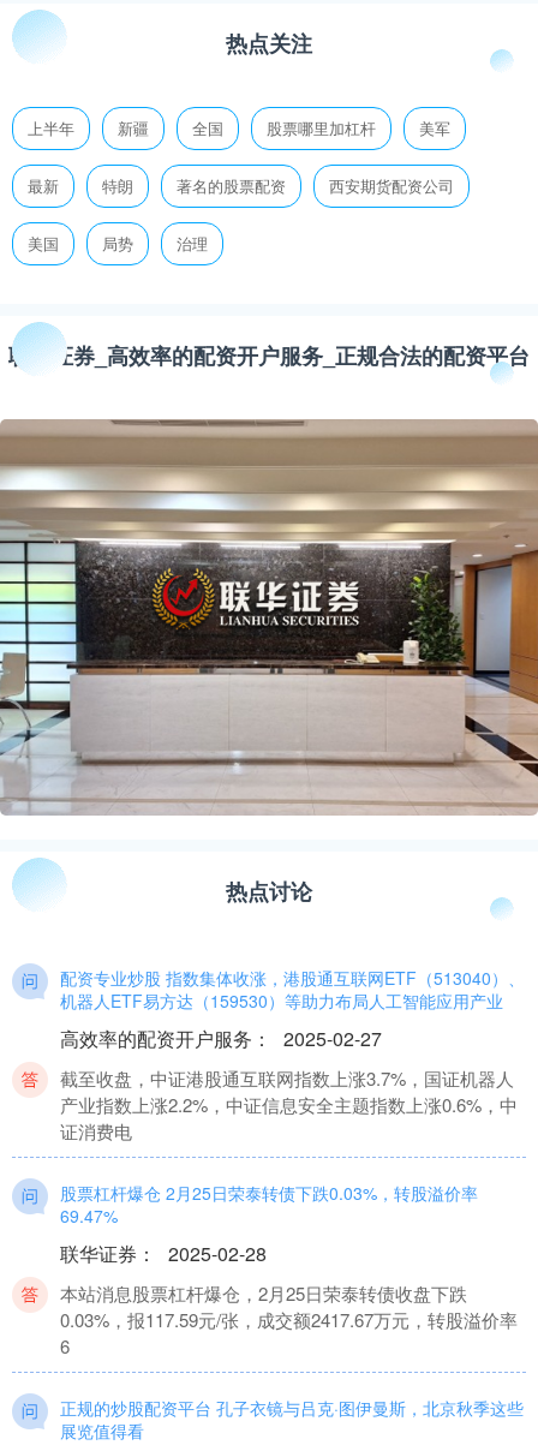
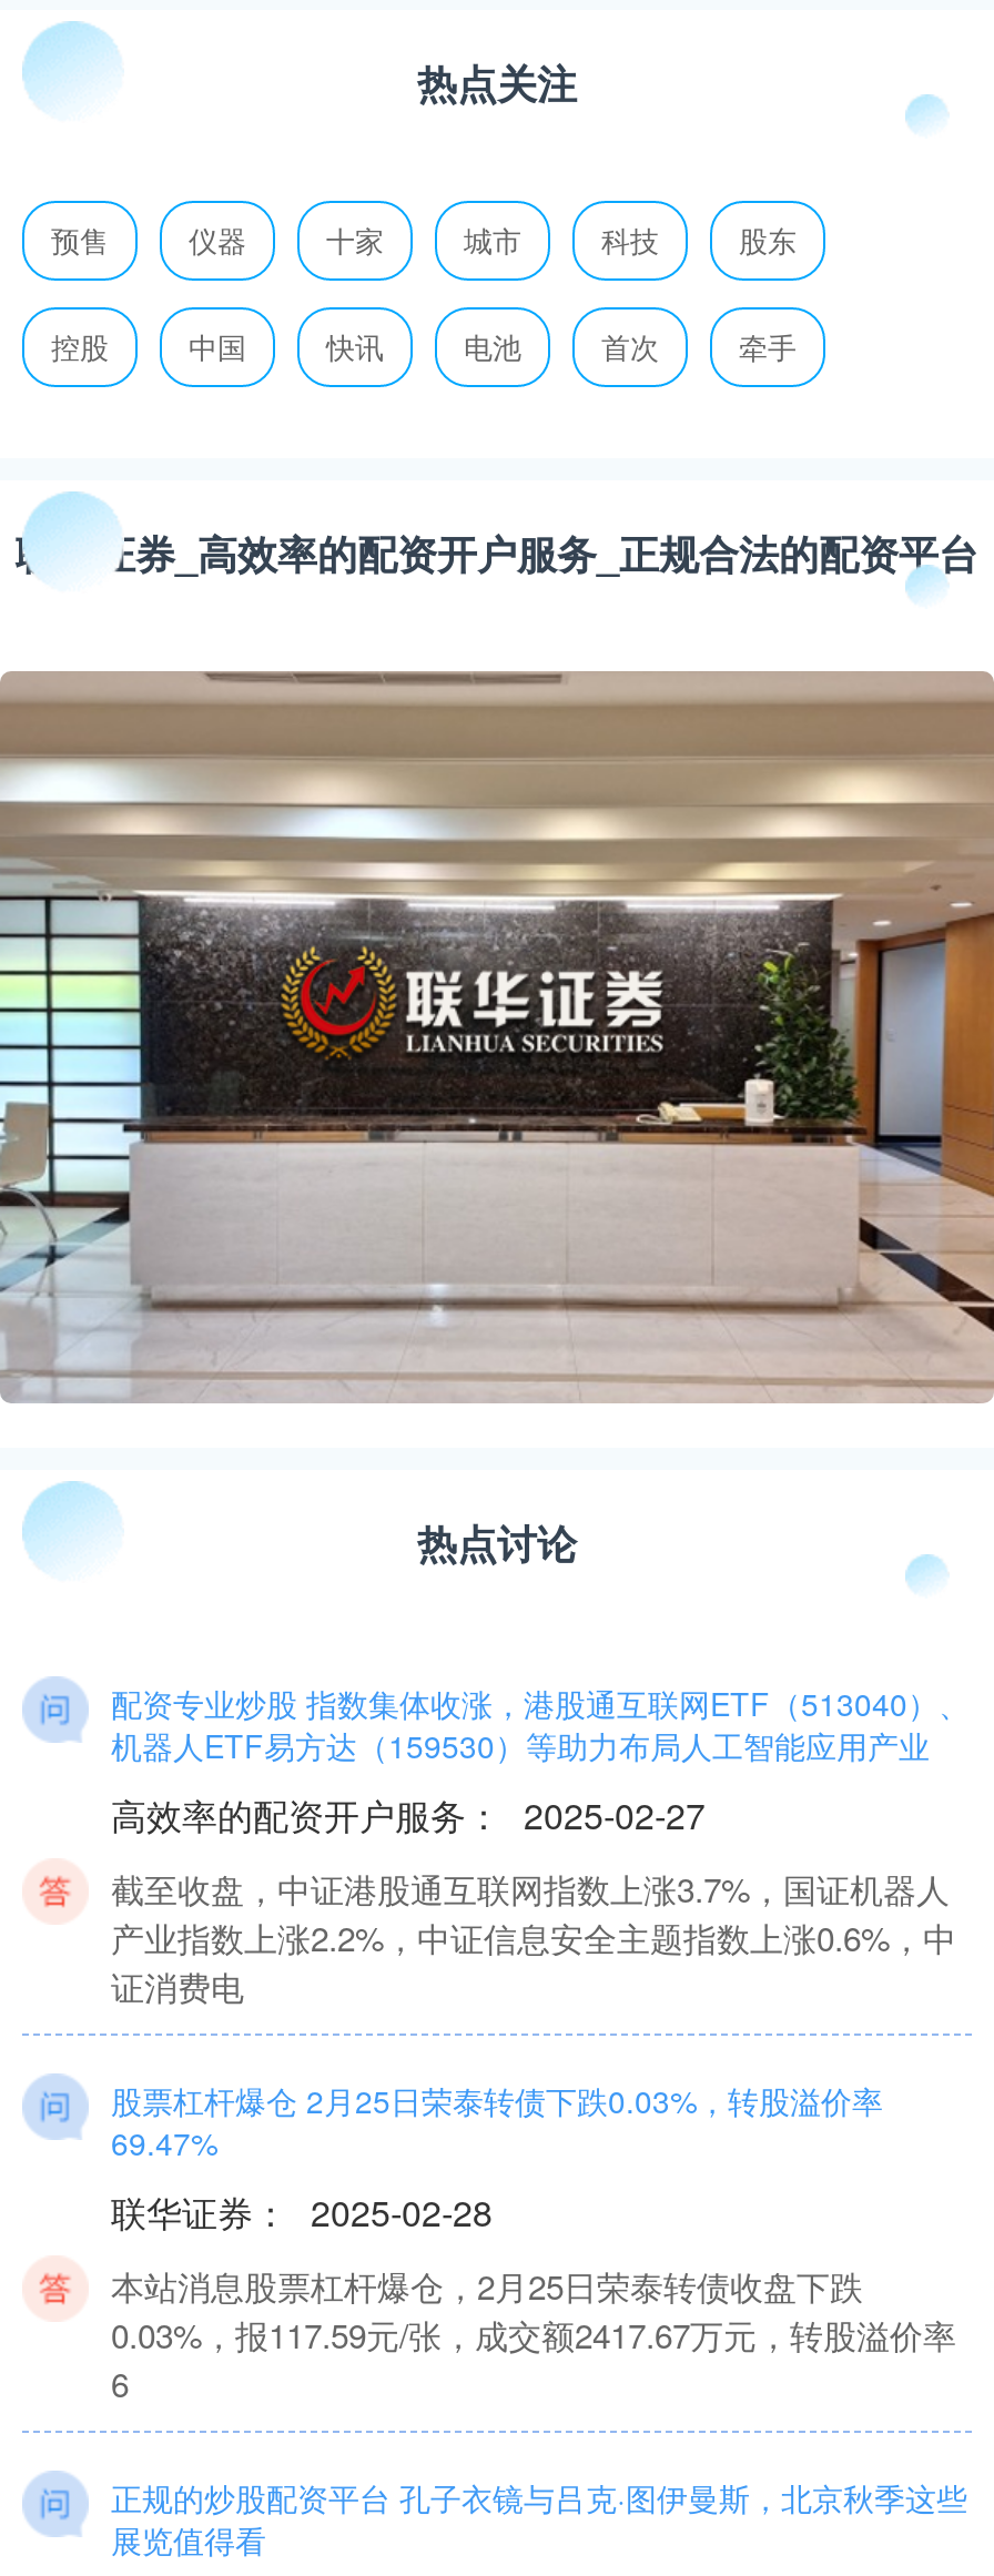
- 上半年
- 新疆
- 全国
- 股票哪里加杠杆
- 美军
- 最新
- 特朗
- 著名的股票配资
- 西安期货配资公司
- 美国
- 局势
- 治理
+ 预售
+ 仪器
+ 十家
+ 城市
+ 科技
+ 股东
+ 控股
+ 中国
+ 快讯
+ 电池
+ 首次
+ 牵手
